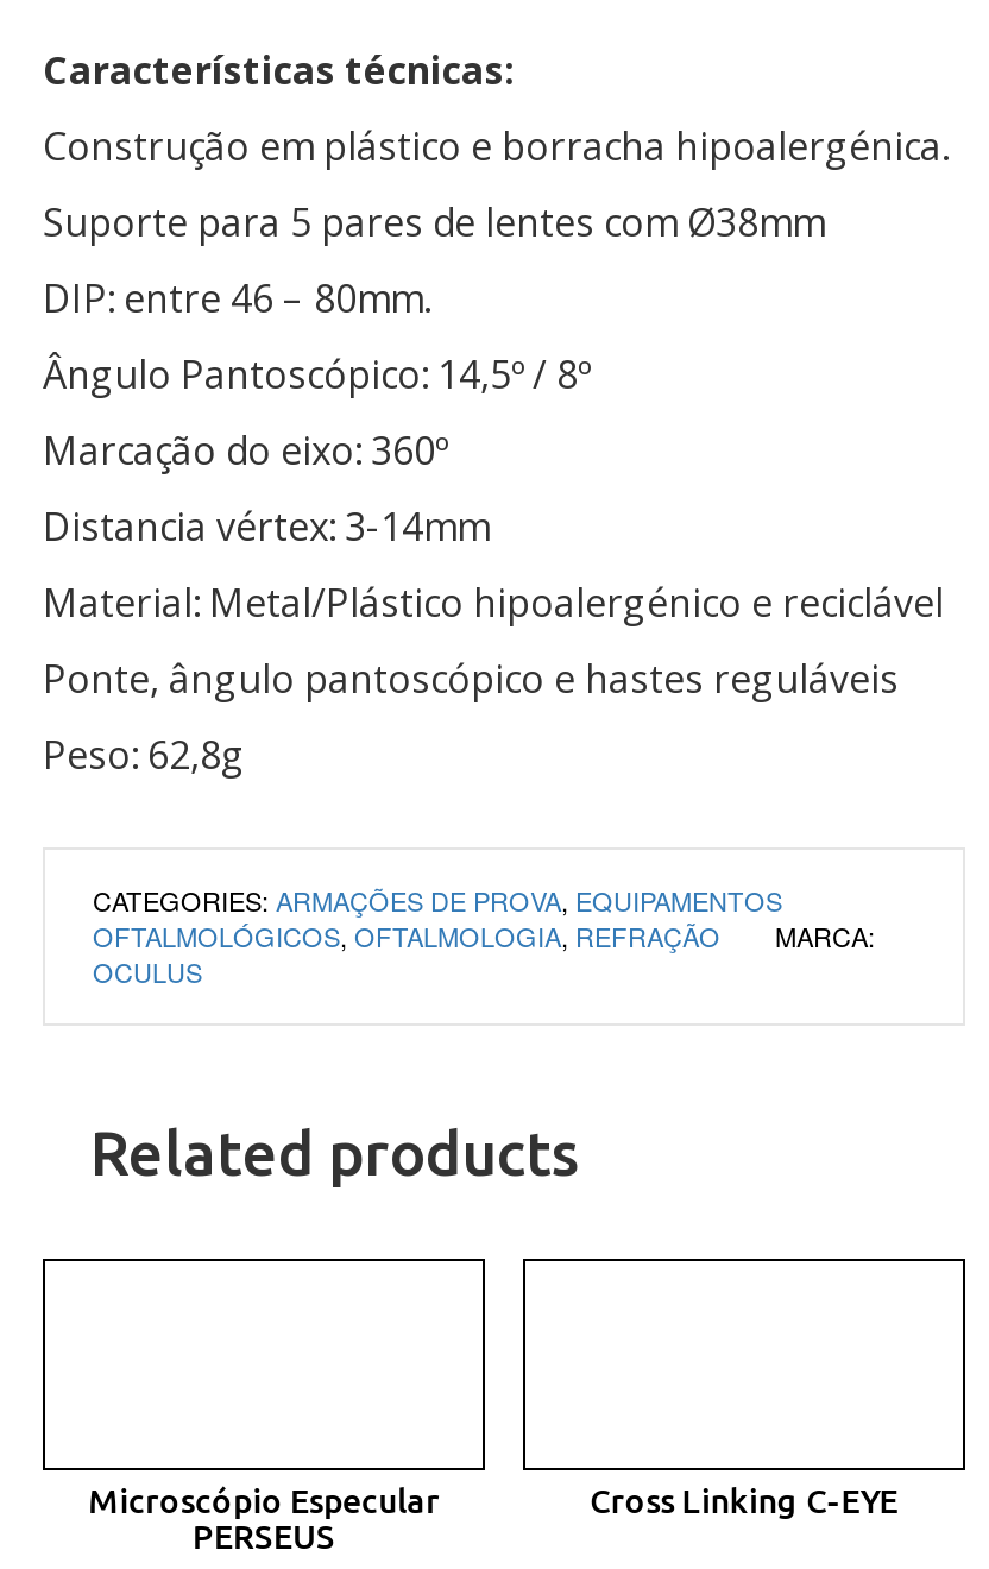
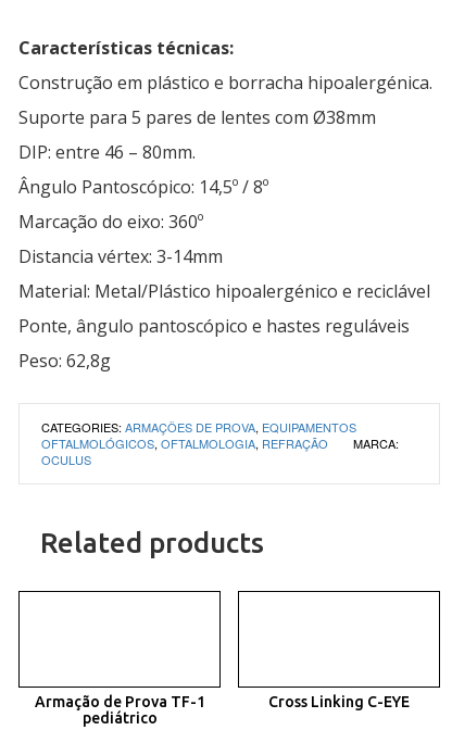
- Microscópio Especular
- PERSEUS
+ Armação de Prova TF-1
+ pediátrico
